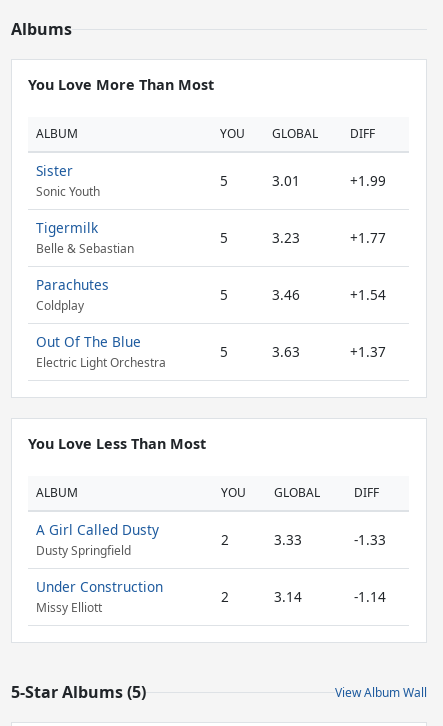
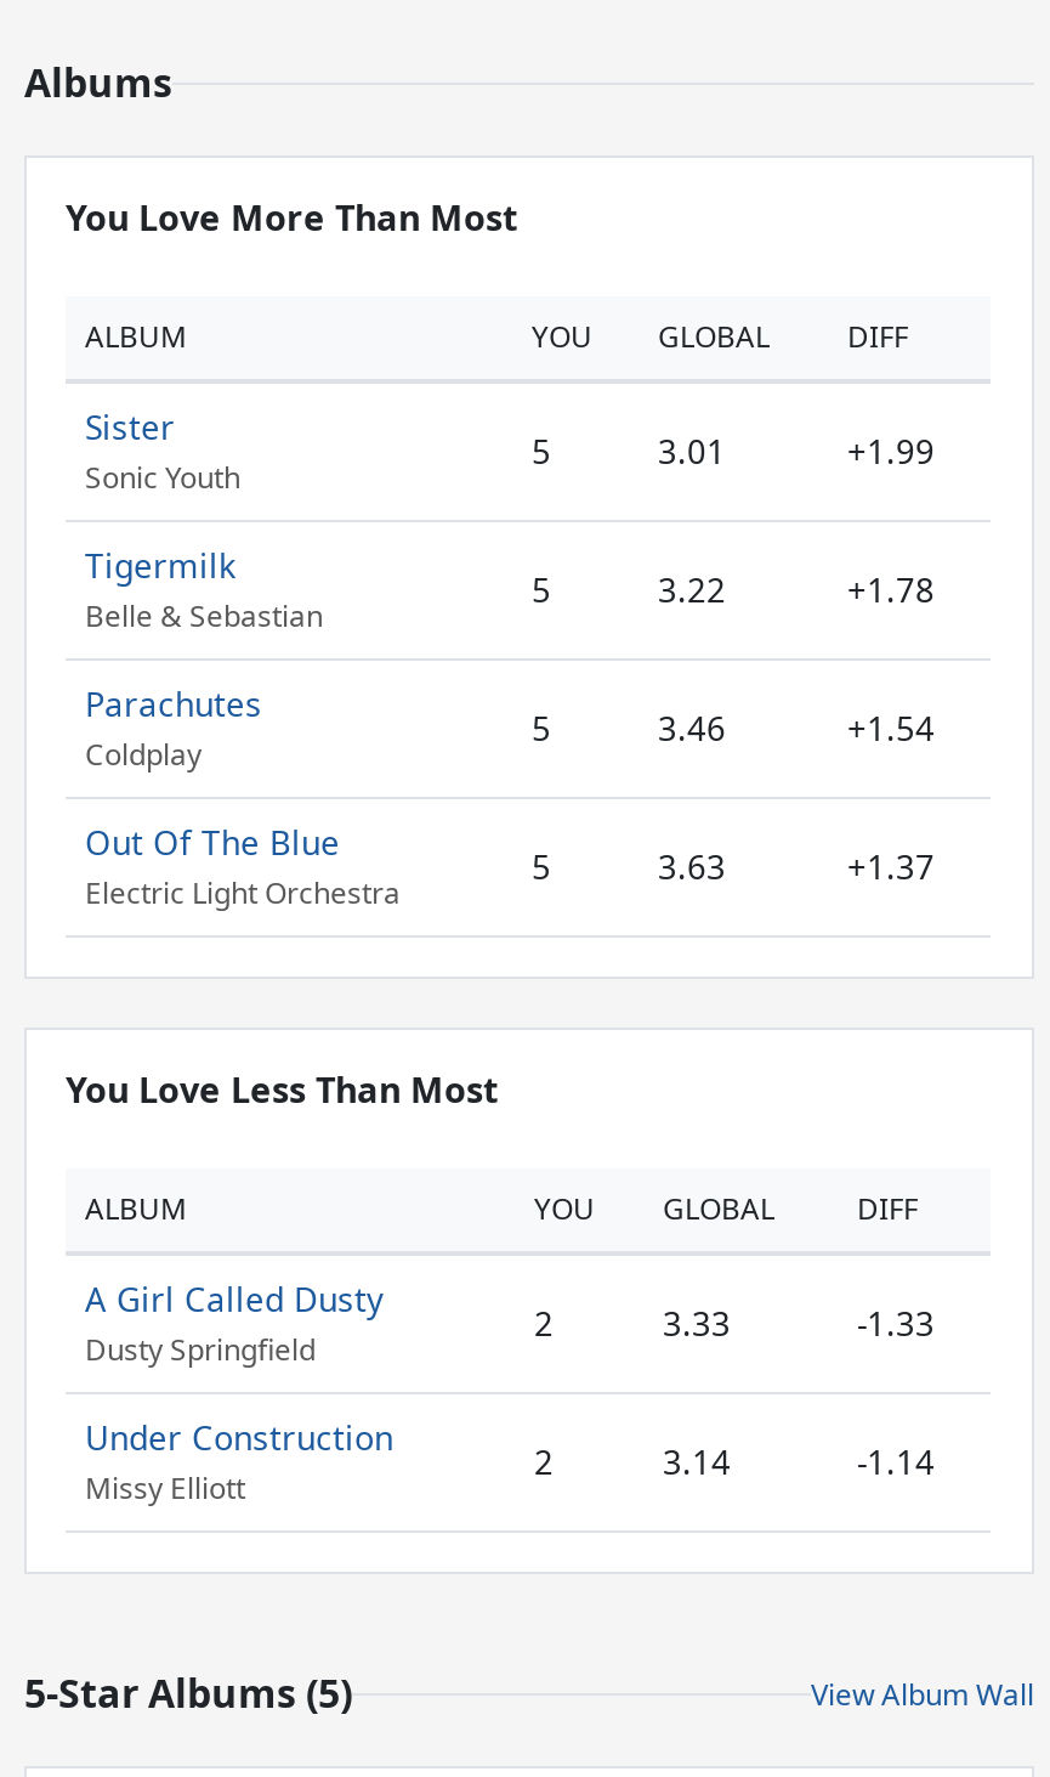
- 3.23
+ 3.22

- +1.77
+ +1.78
